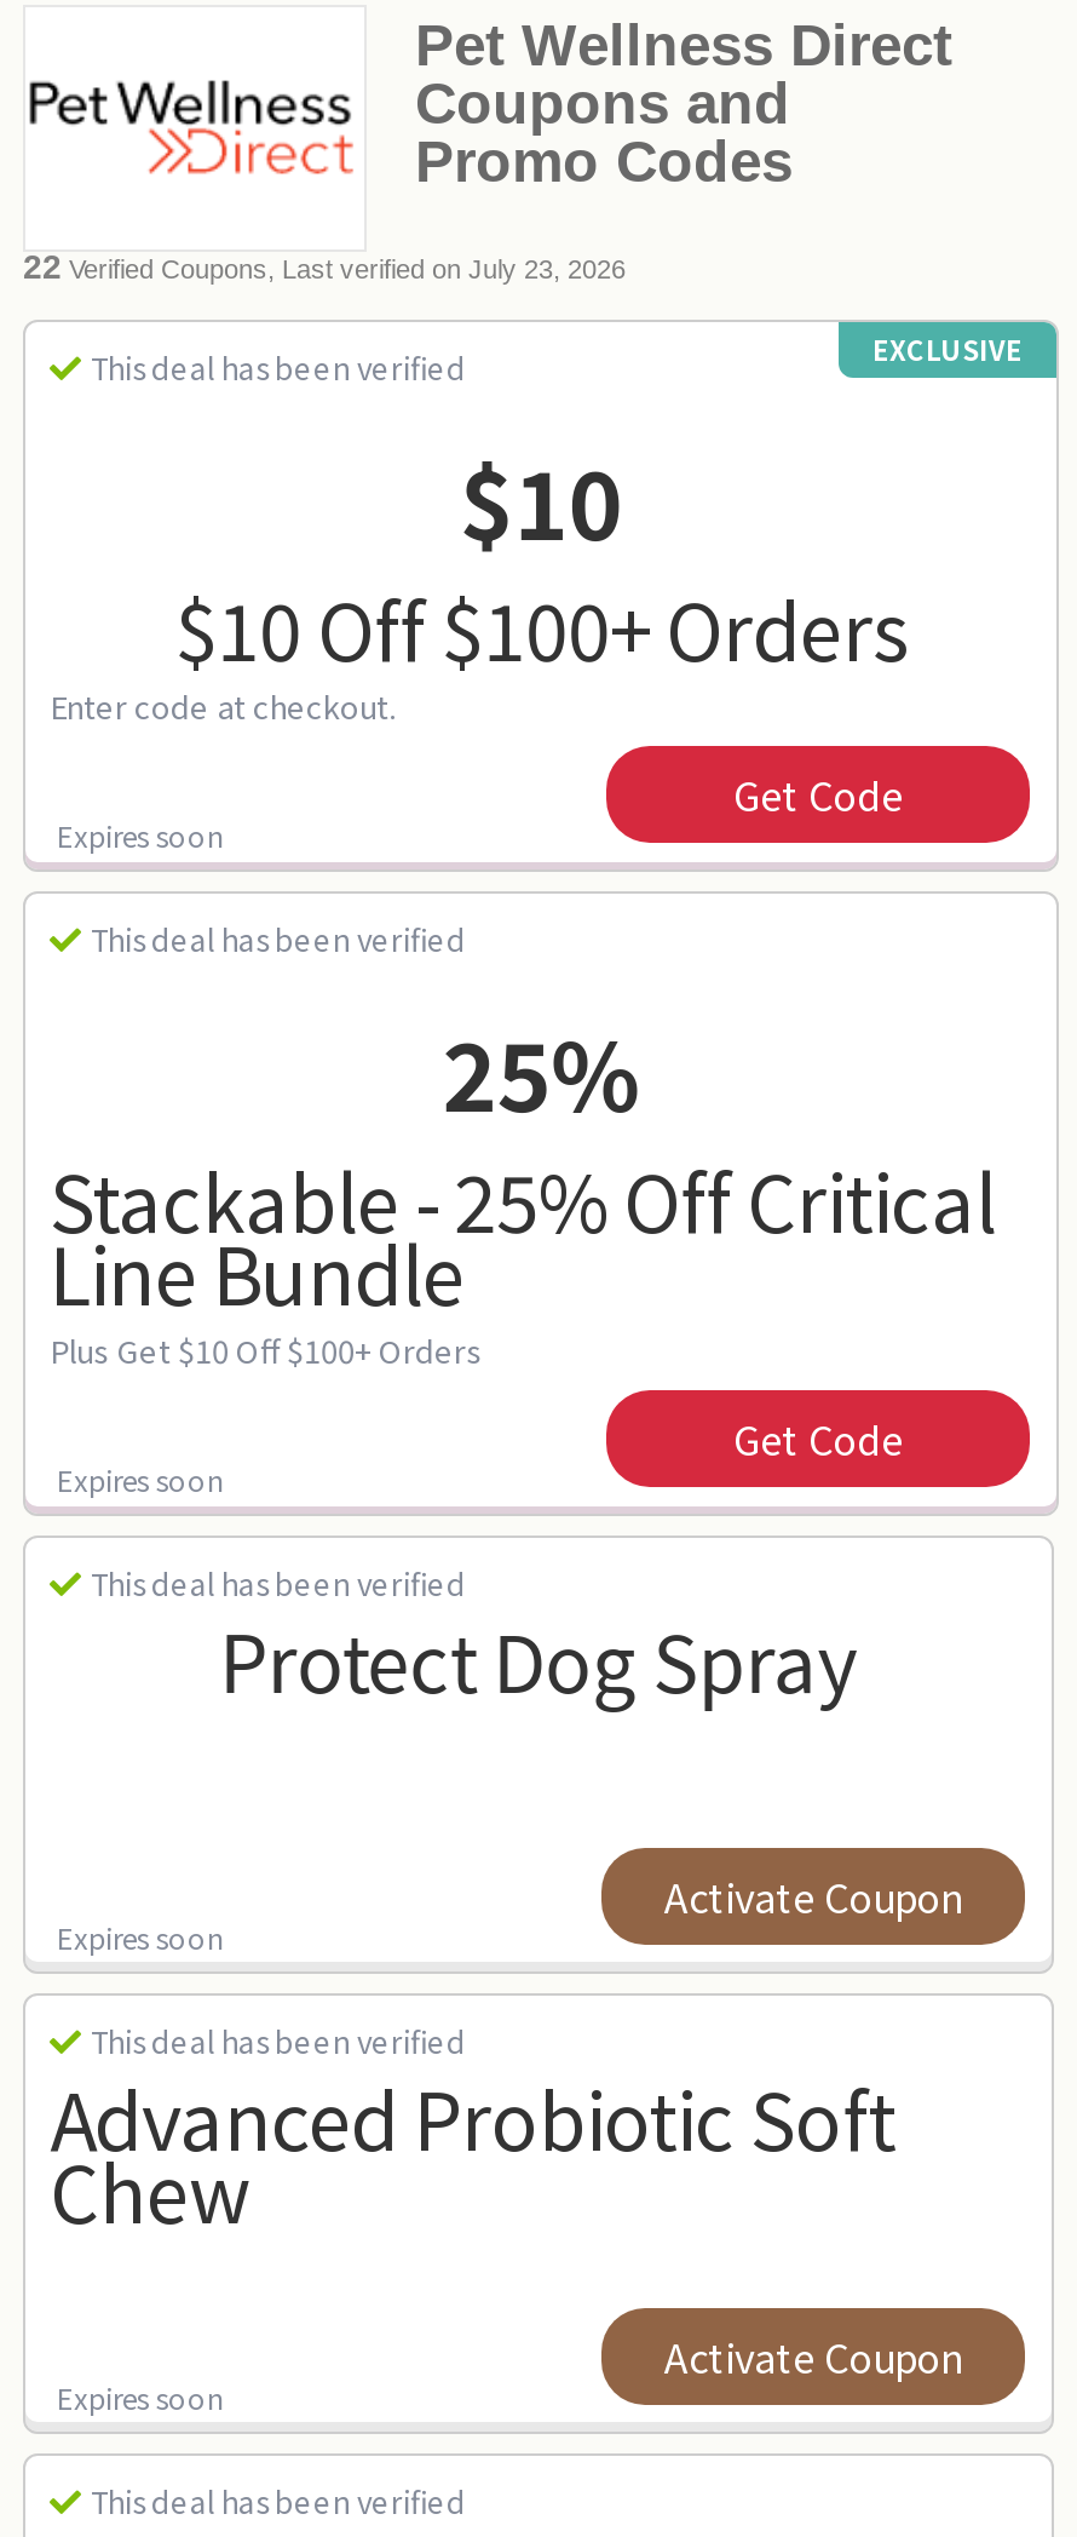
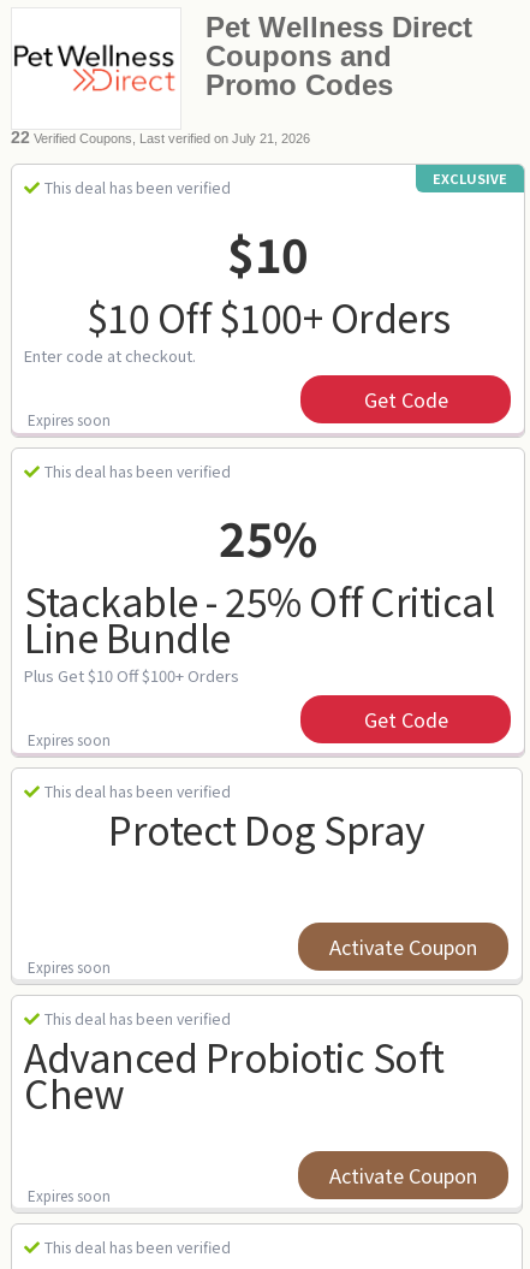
- 22 Verified Coupons, Last verified on July 23, 2026
+ 22 Verified Coupons, Last verified on July 21, 2026
